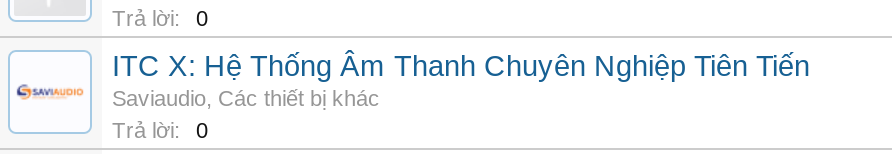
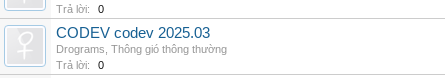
- [image]

- ITC X: Hệ Thống Âm Thanh Chuyên Nghiệp Tiên Tiến
- Saviaudio, Các thiết bị khác
+ CODEV codev 2025.03
+ Drograms, Thông gió thông thường
